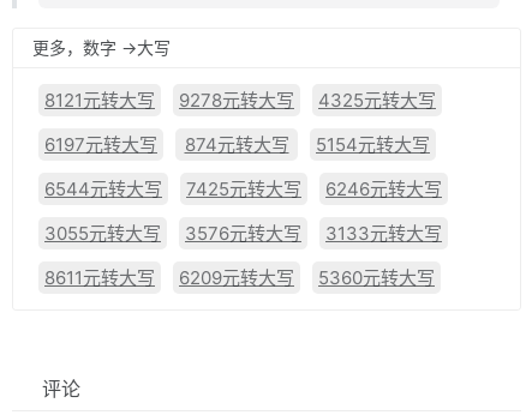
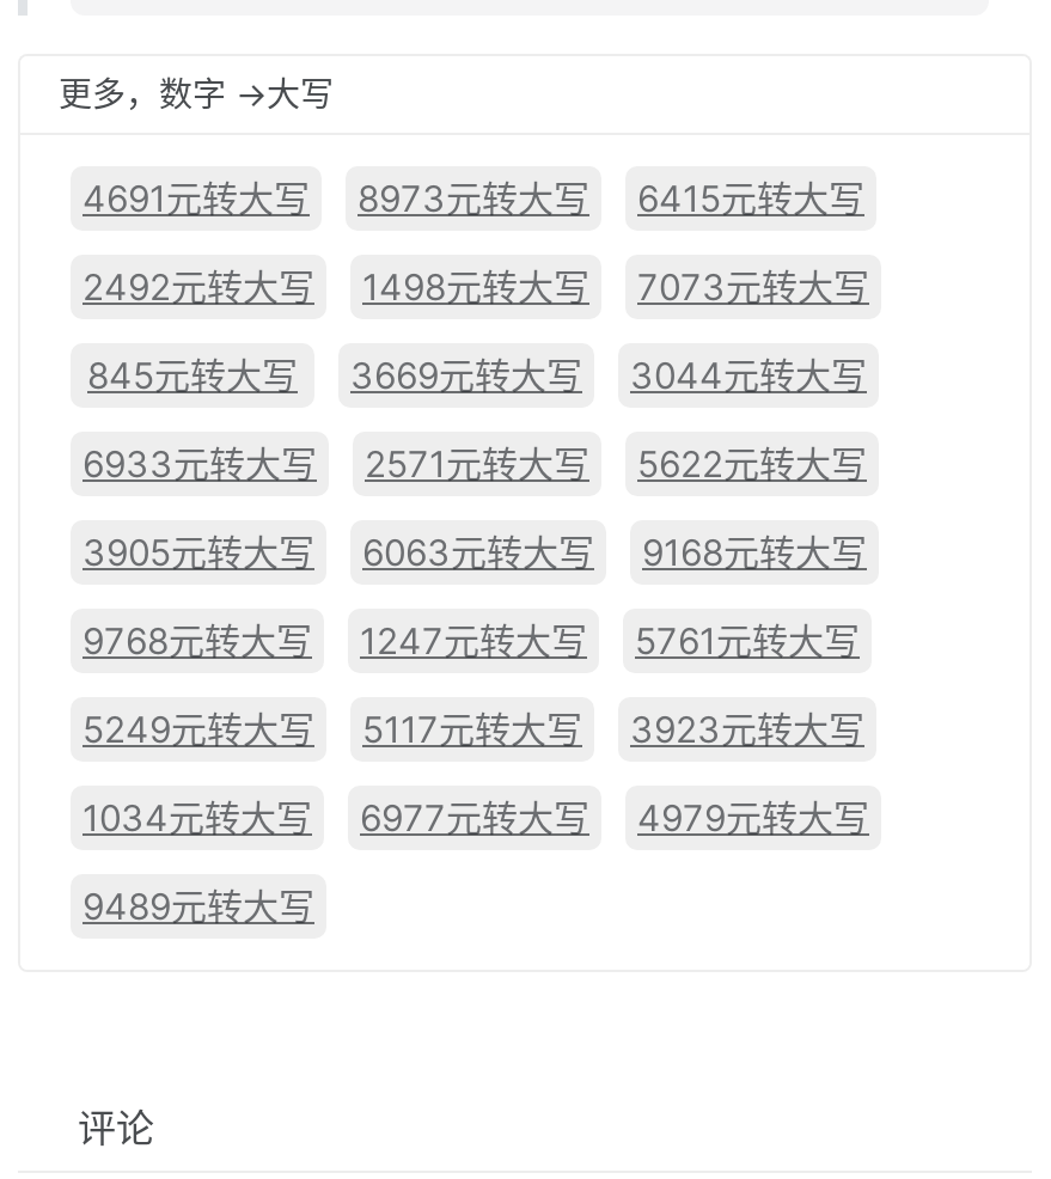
- 8121元转大写
- 9278元转大写
- 4325元转大写
- 6197元转大写
- 874元转大写
- 5154元转大写
- 6544元转大写
- 7425元转大写
- 6246元转大写
- 3055元转大写
- 3576元转大写
- 3133元转大写
- 8611元转大写
- 6209元转大写
- 5360元转大写
+ 4691元转大写
+ 8973元转大写
+ 6415元转大写
+ 2492元转大写
+ 1498元转大写
+ 7073元转大写
+ 845元转大写
+ 3669元转大写
+ 3044元转大写
+ 6933元转大写
+ 2571元转大写
+ 5622元转大写
+ 3905元转大写
+ 6063元转大写
+ 9168元转大写
+ 9768元转大写
+ 1247元转大写
+ 5761元转大写
+ 5249元转大写
+ 5117元转大写
+ 3923元转大写
+ 1034元转大写
+ 6977元转大写
+ 4979元转大写
+ 9489元转大写
